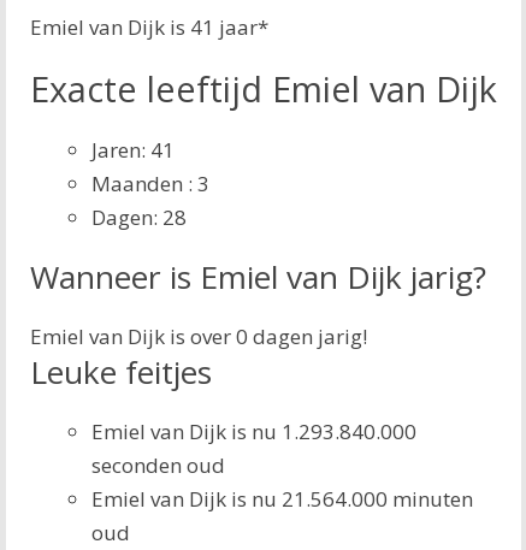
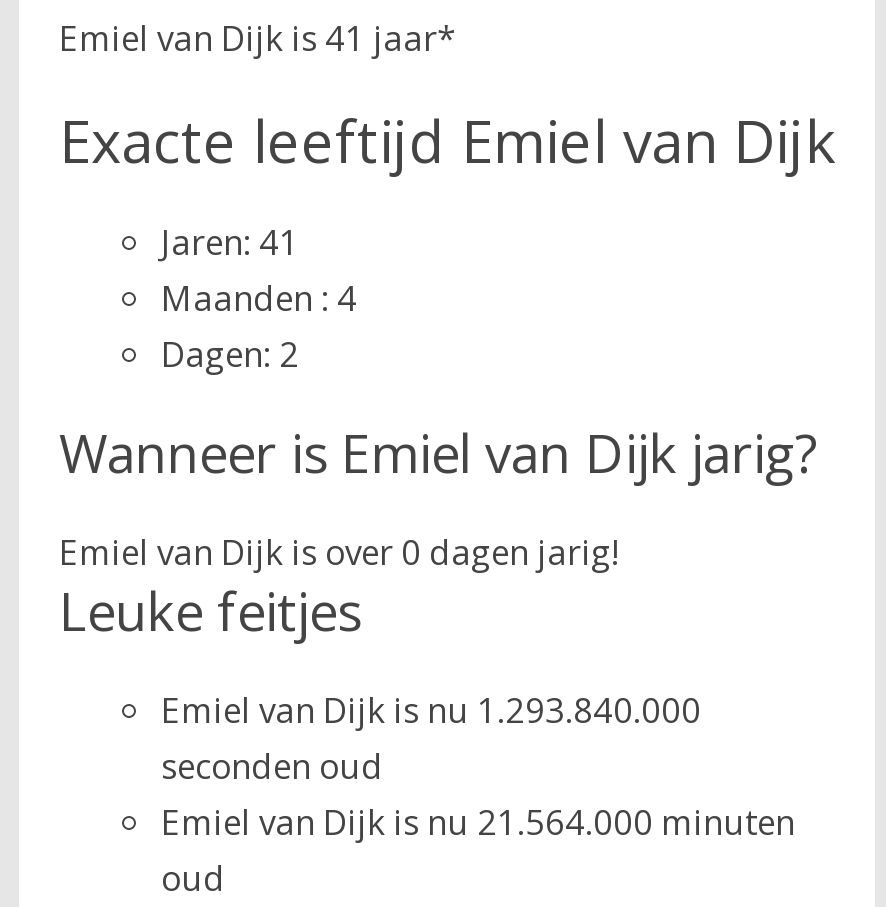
- Maanden : 3
+ Maanden : 4

- Dagen: 28
+ Dagen: 2
